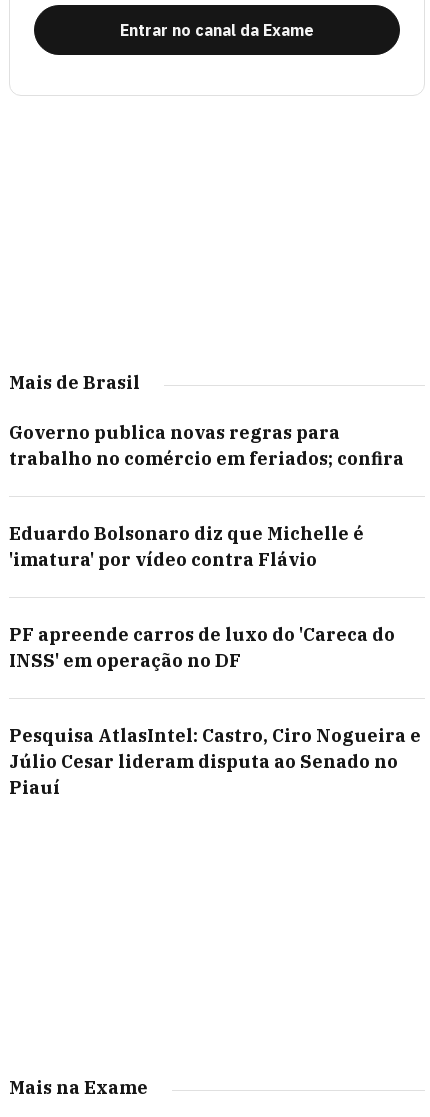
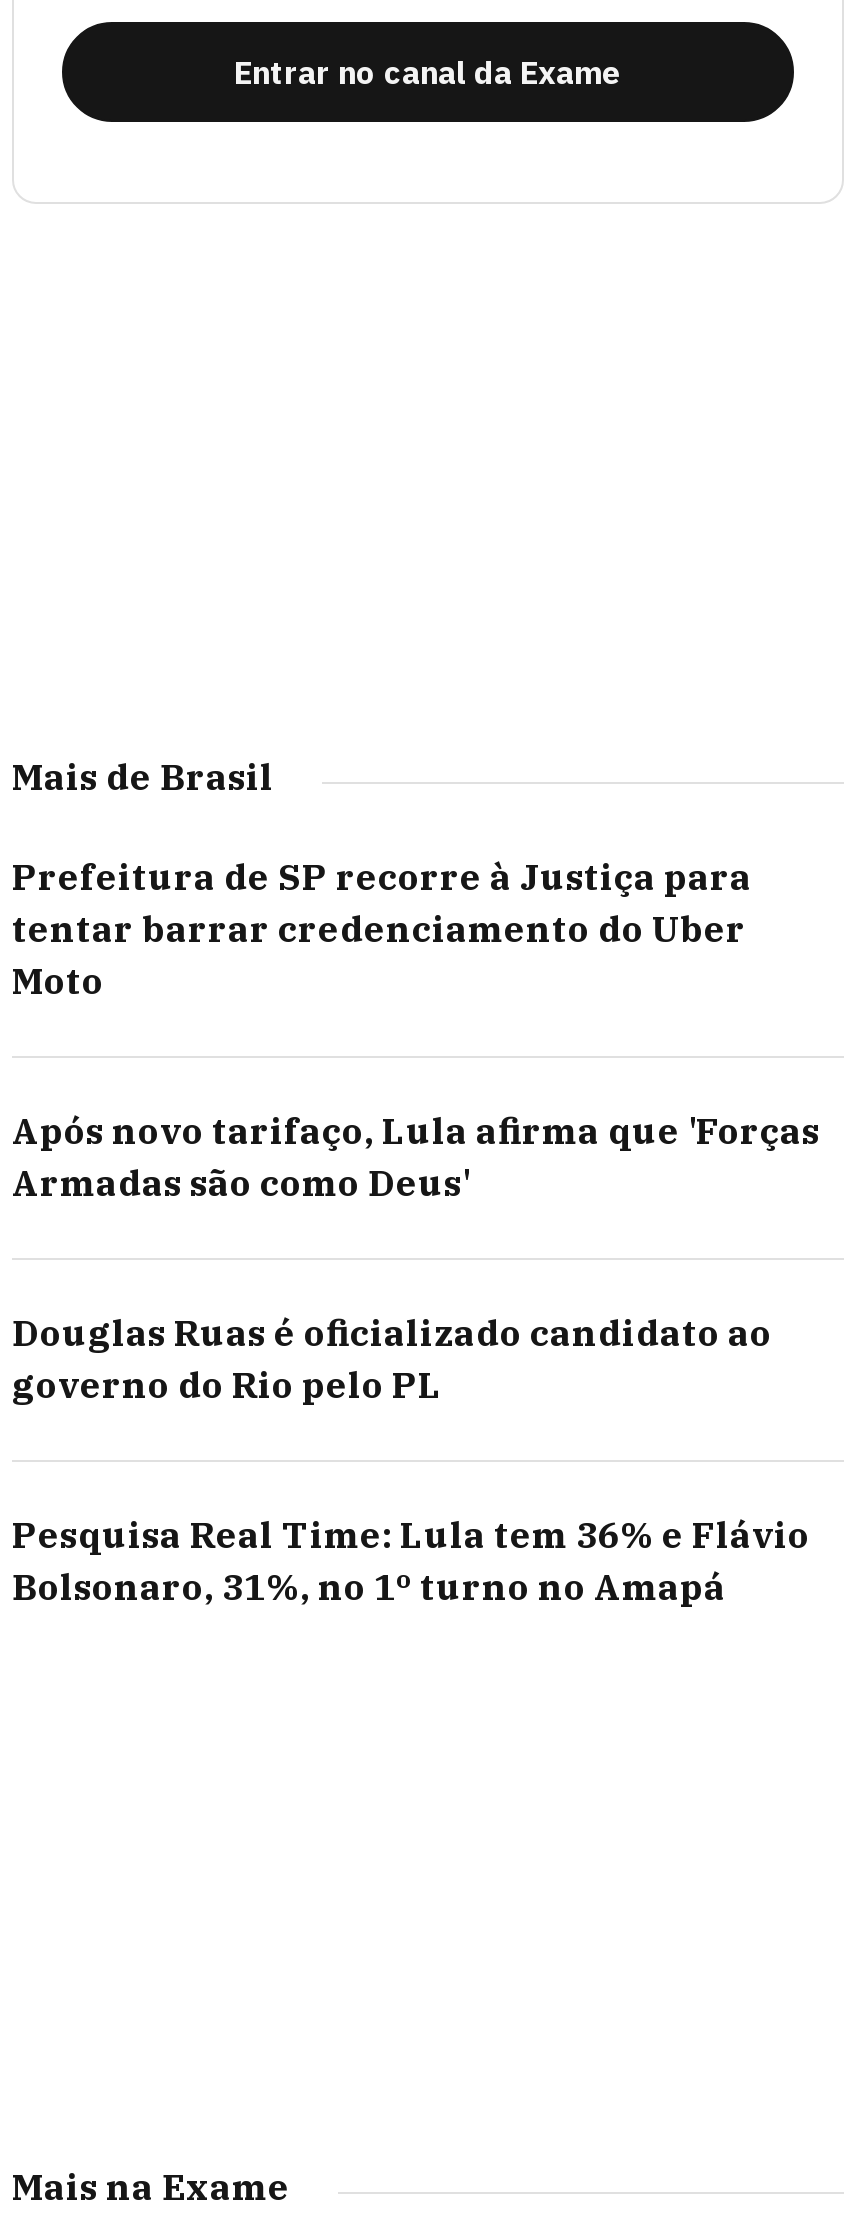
- Governo publica novas regras para
- trabalho no comércio em feriados; confira
+ Prefeitura de SP recorre à Justiça para
+ tentar barrar credenciamento do Uber
+ Moto

- Eduardo Bolsonaro diz que Michelle é
- 'imatura' por vídeo contra Flávio
+ Após novo tarifaço, Lula afirma que 'Forças
+ Armadas são como Deus'

- PF apreende carros de luxo do 'Careca do
- INSS' em operação no DF
+ Douglas Ruas é oficializado candidato ao
+ governo do Rio pelo PL

- Pesquisa AtlasIntel: Castro, Ciro Nogueira e
- Júlio Cesar lideram disputa ao Senado no
- Piauí
+ Pesquisa Real Time: Lula tem 36% e Flávio
+ Bolsonaro, 31%, no 1º turno no Amapá
